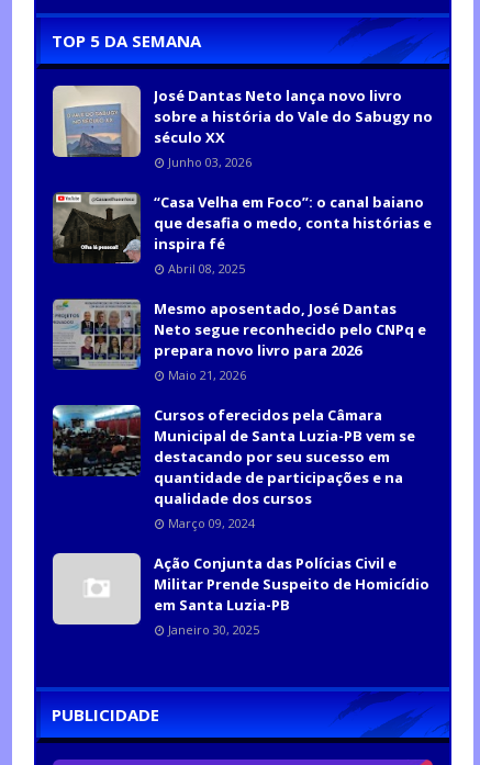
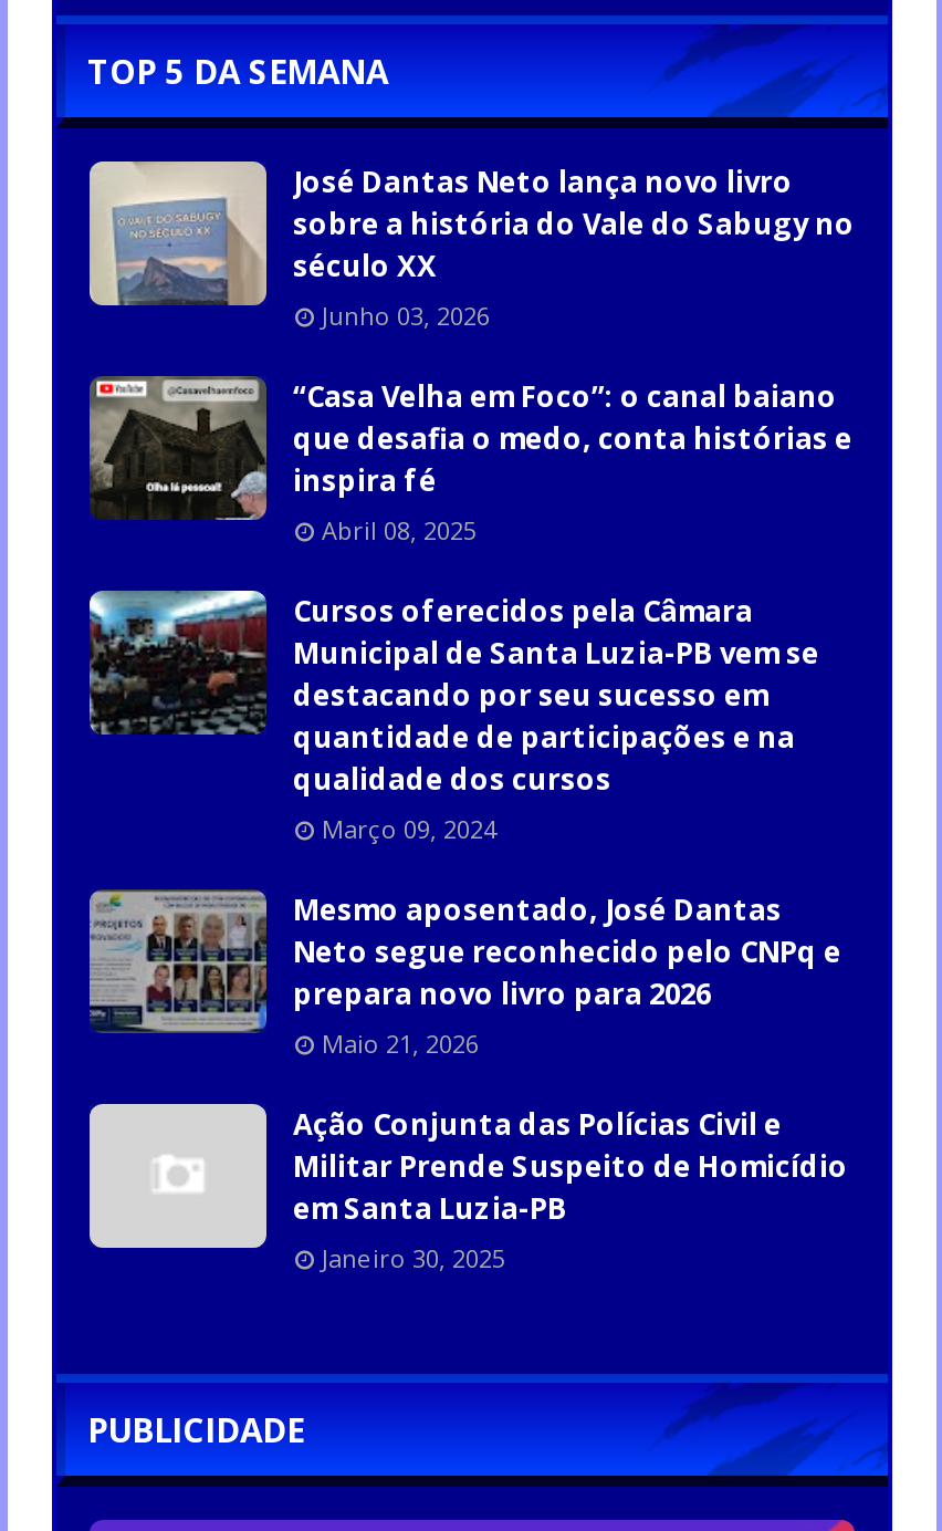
moved down: [image] | Mesmo aposentado, José Dantas | Neto segue reconhecido pelo CNPq e | prepara novo livro para 2026 | Maio 21, 2026

moved up: [image] | Cursos oferecidos pela Câmara | Municipal de Santa Luzia-PB vem se | destacando por seu sucesso em | quantidade de participações e na | qualidade dos cursos | Março 09, 2024
